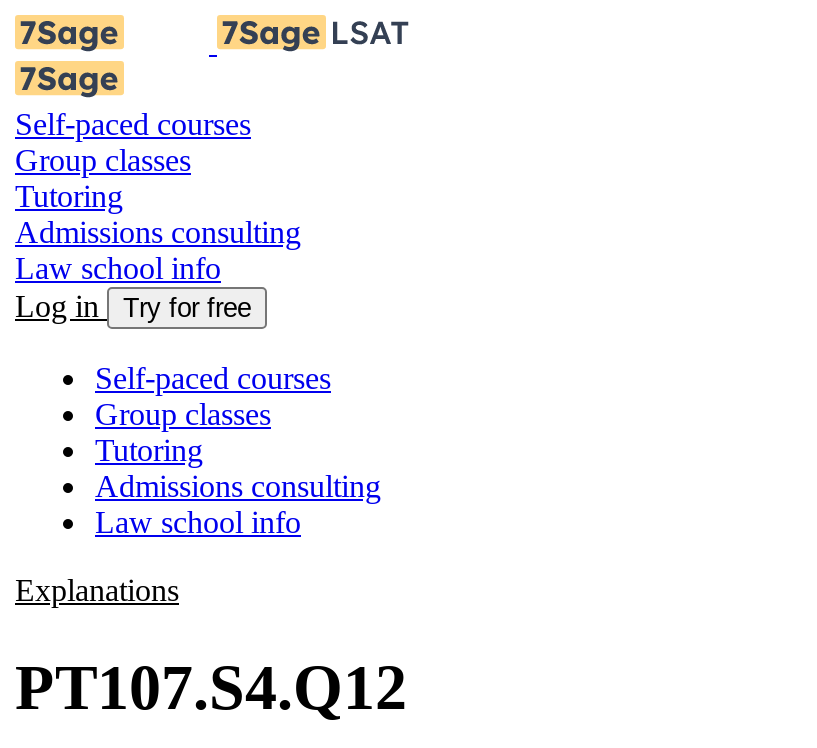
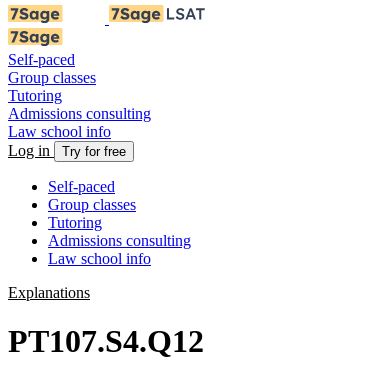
- Self-paced courses
+ Self-paced

- Self-paced courses
+ Self-paced
